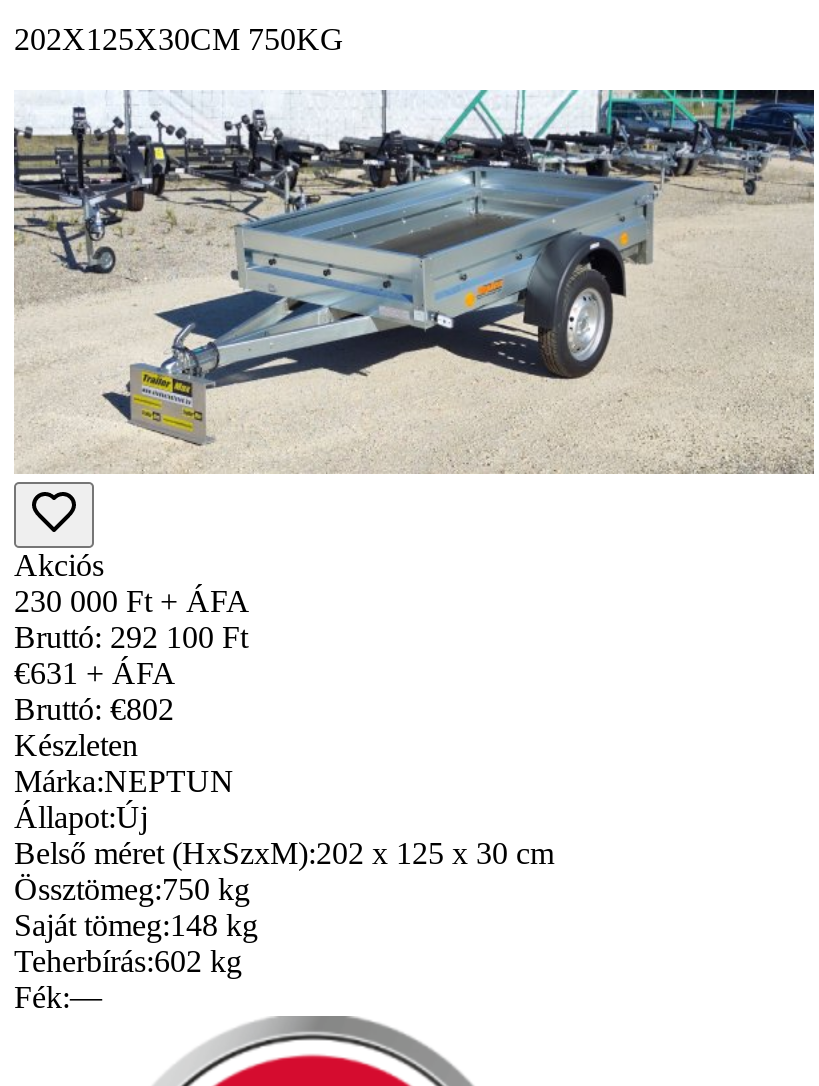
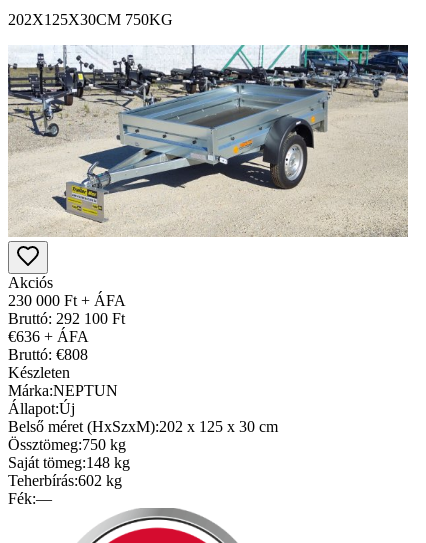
- €631 + ÁFA
+ €636 + ÁFA

- Bruttó: €802
+ Bruttó: €808
